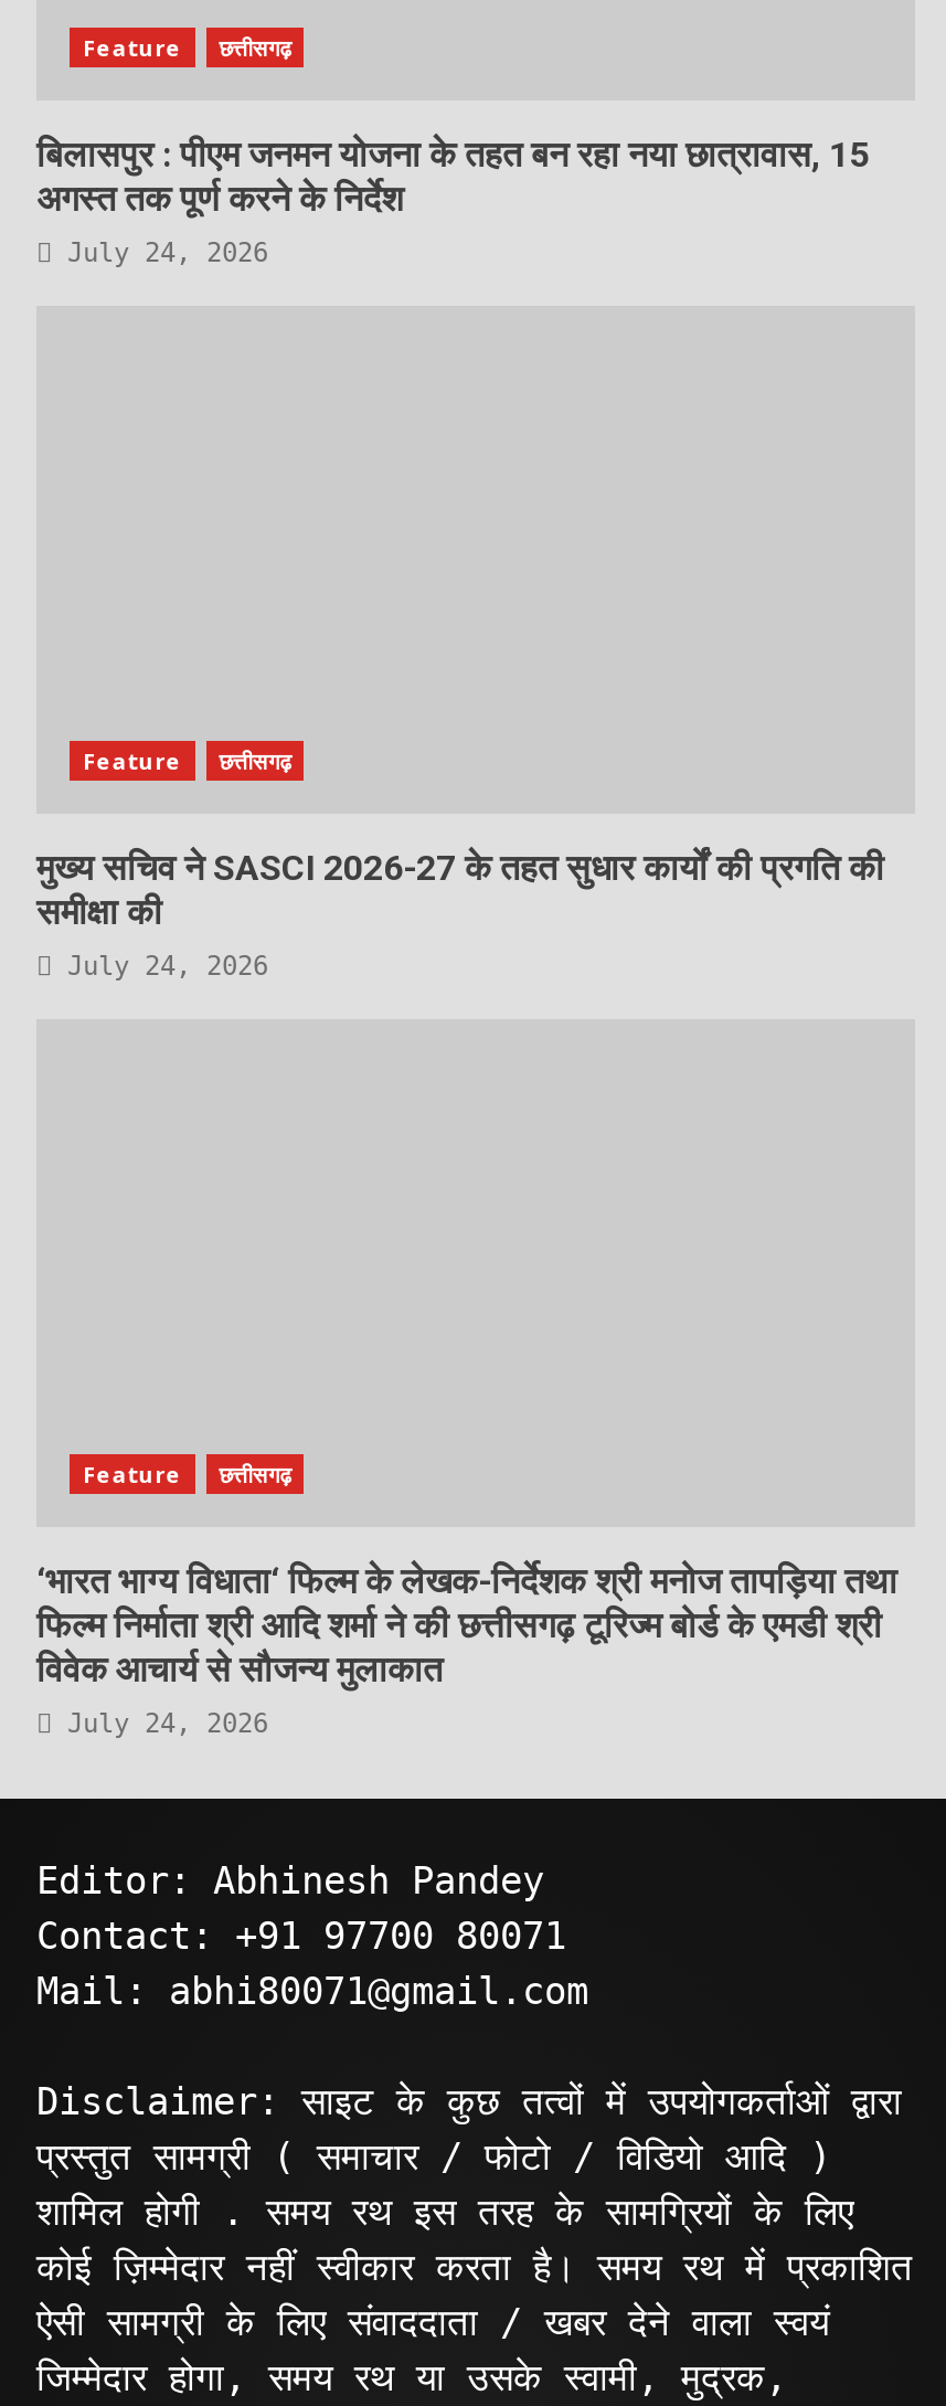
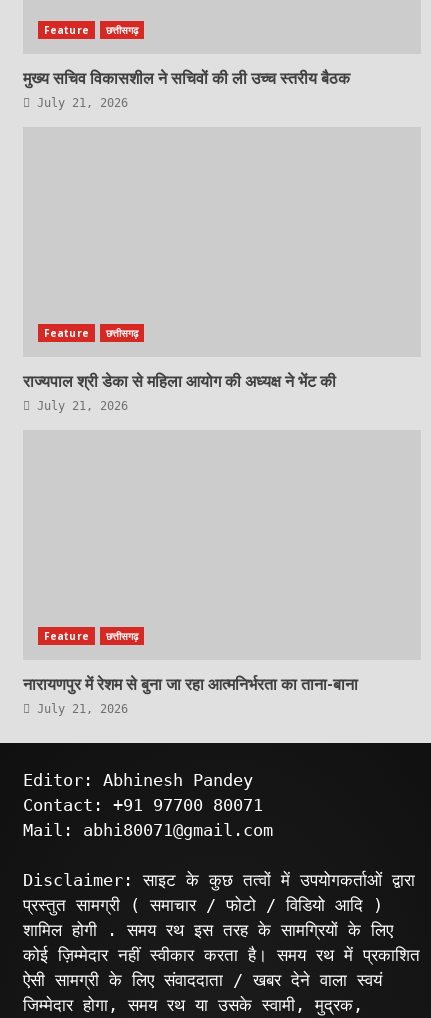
- बिलासपुर : पीएम जनमन योजना के तहत बन रहा नया छात्रावास, 15
- अगस्त तक पूर्ण करने के निर्देश
- July 24, 2026
+ मुख्य सचिव विकासशील ने सचिवों की ली उच्च स्तरीय बैठक
+ July 21, 2026

- मुख्य सचिव ने SASCI 2026-27 के तहत सुधार कार्यों की प्रगति की
- समीक्षा की
- July 24, 2026
+ राज्यपाल श्री डेका से महिला आयोग की अध्यक्ष ने भेंट की
+ July 21, 2026

- ‘भारत भाग्य विधाता‘ फिल्म के लेखक-निर्देशक श्री मनोज तापड़िया तथा
- फिल्म निर्माता श्री आदि शर्मा ने की छत्तीसगढ़ टूरिज्म बोर्ड के एमडी श्री
- विवेक आचार्य से सौजन्य मुलाकात
- July 24, 2026
+ नारायणपुर में रेशम से बुना जा रहा आत्मनिर्भरता का ताना-बाना
+ July 21, 2026
